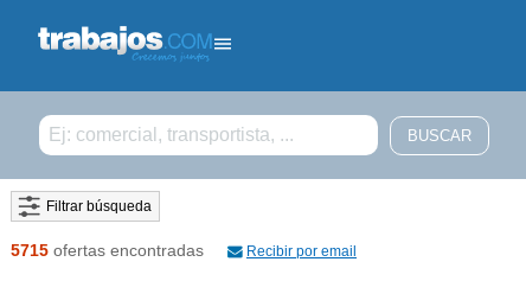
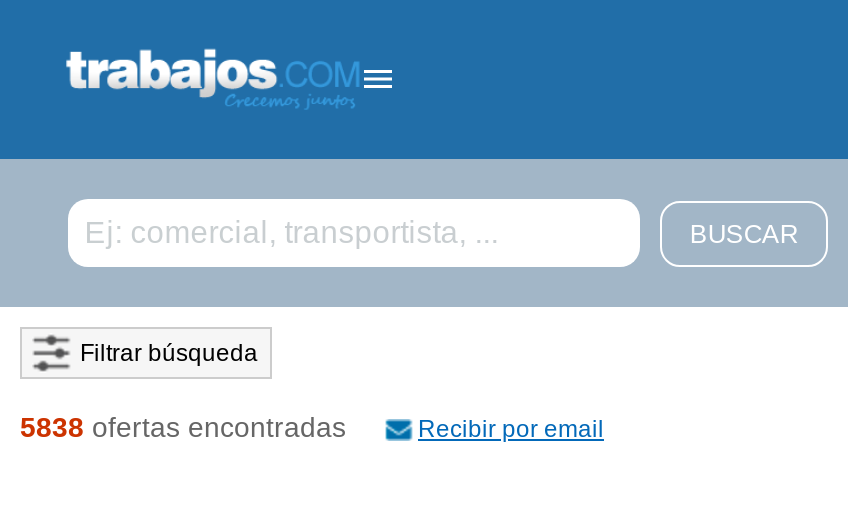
- 5715 ofertas encontradas
+ 5838 ofertas encontradas
